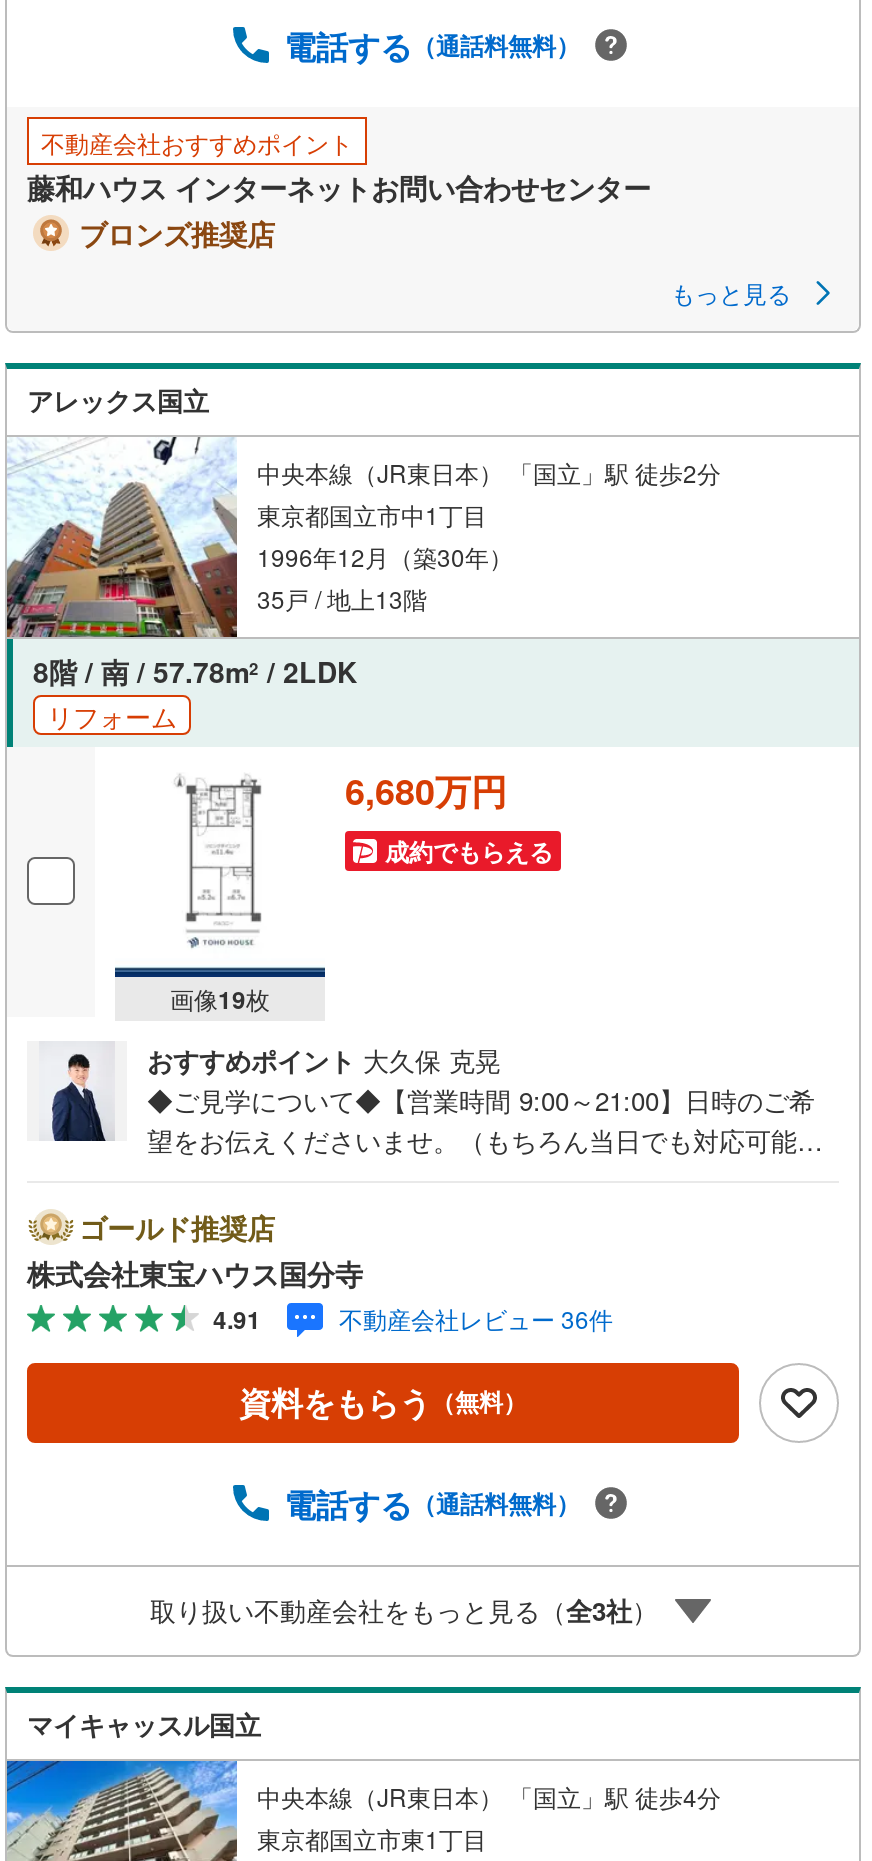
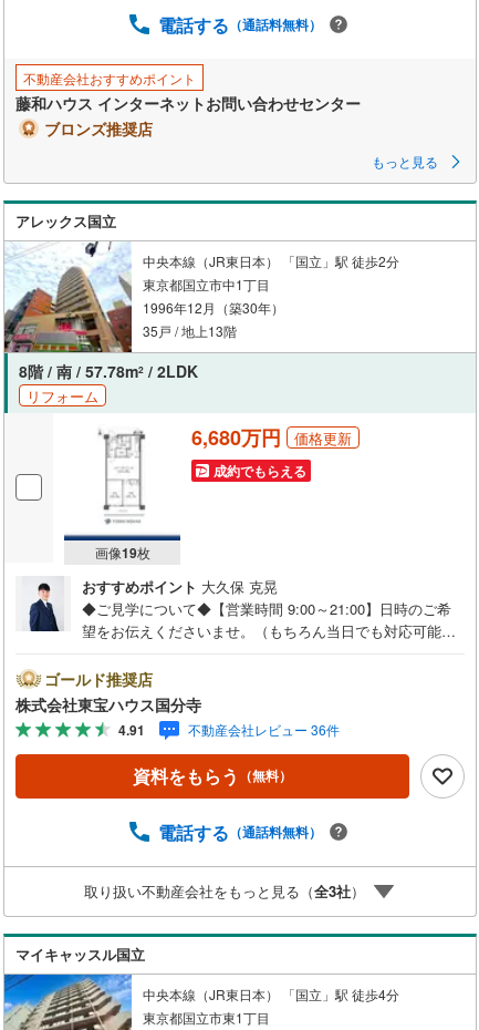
+ 価格更新
